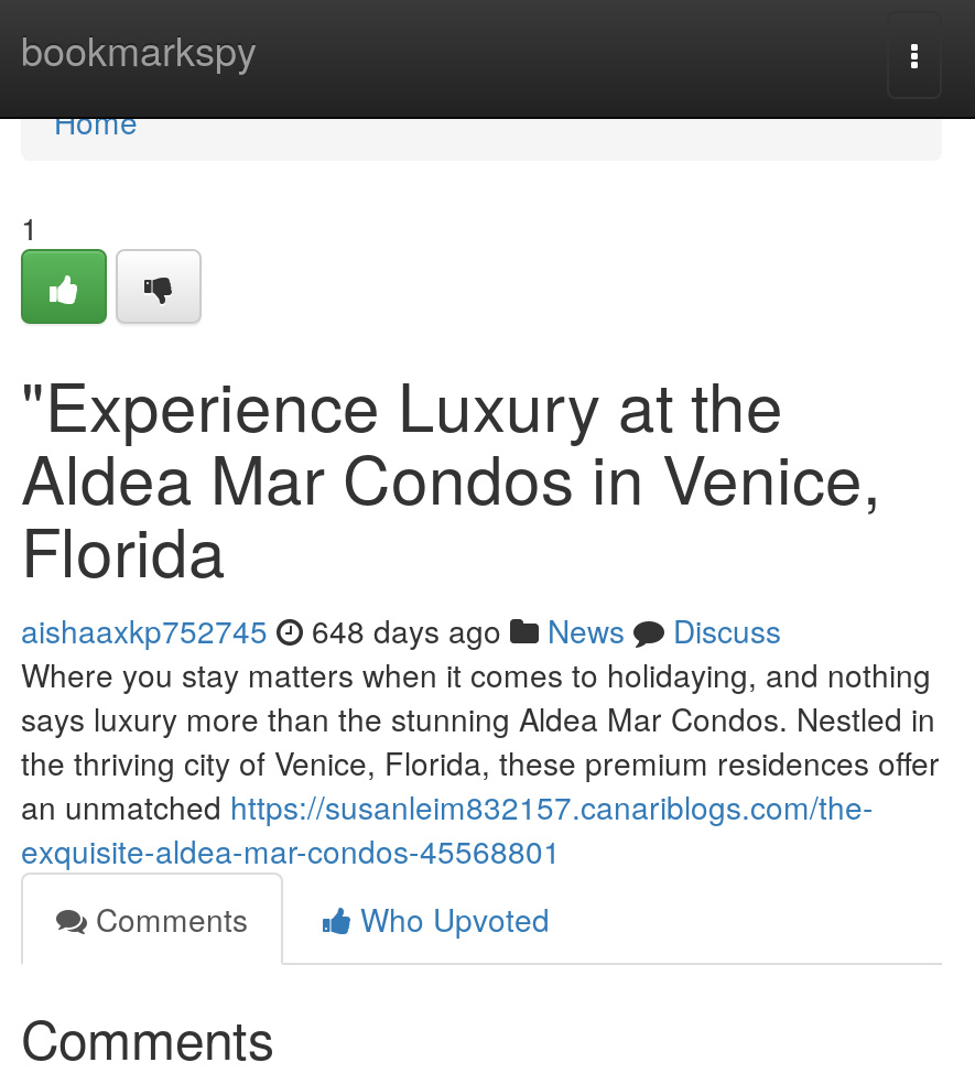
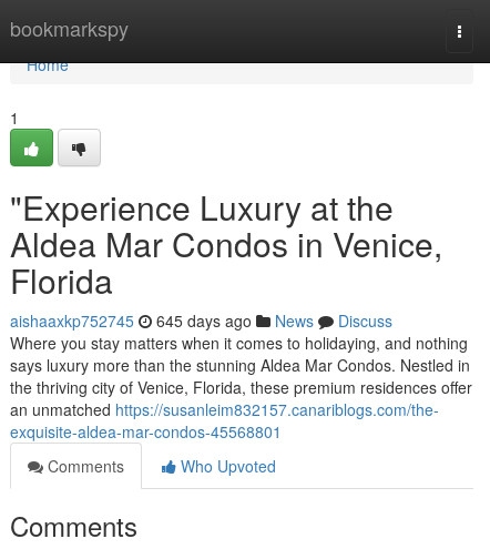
- aishaaxkp752745 648 days ago News Discuss
+ aishaaxkp752745 645 days ago News Discuss
